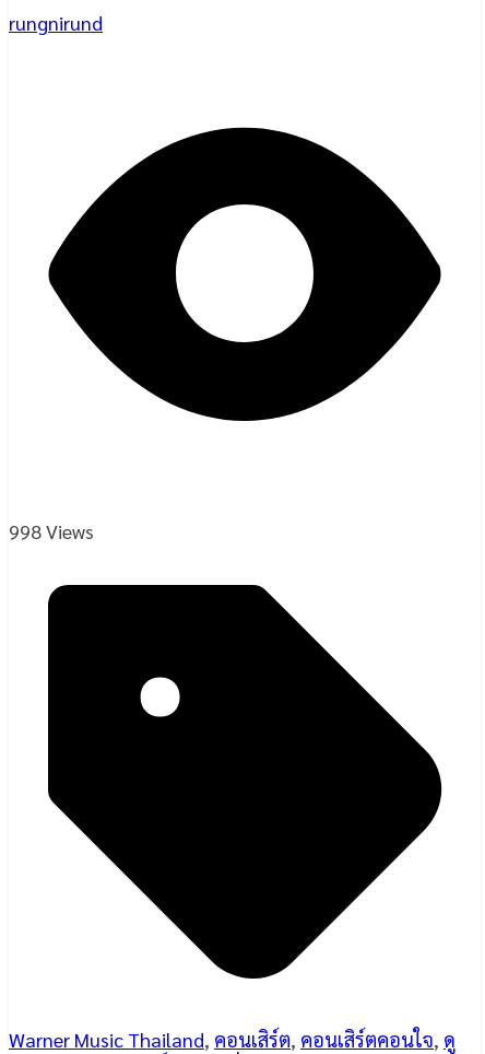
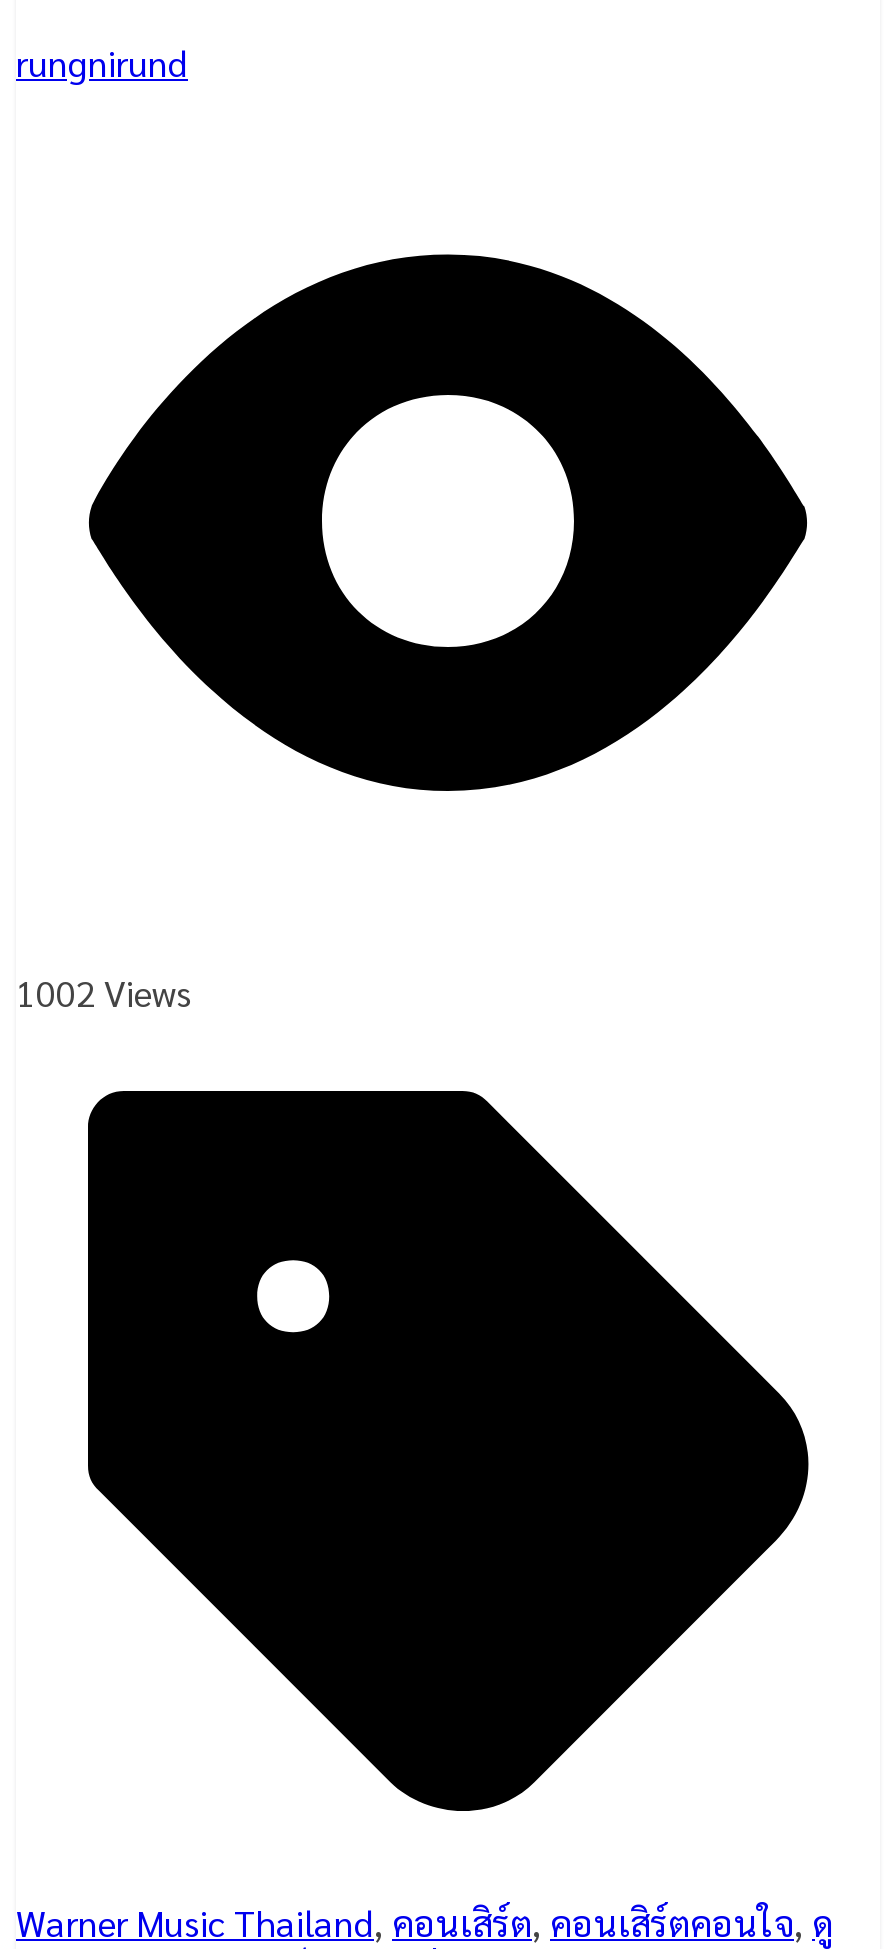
- 998 Views
+ 1002 Views
